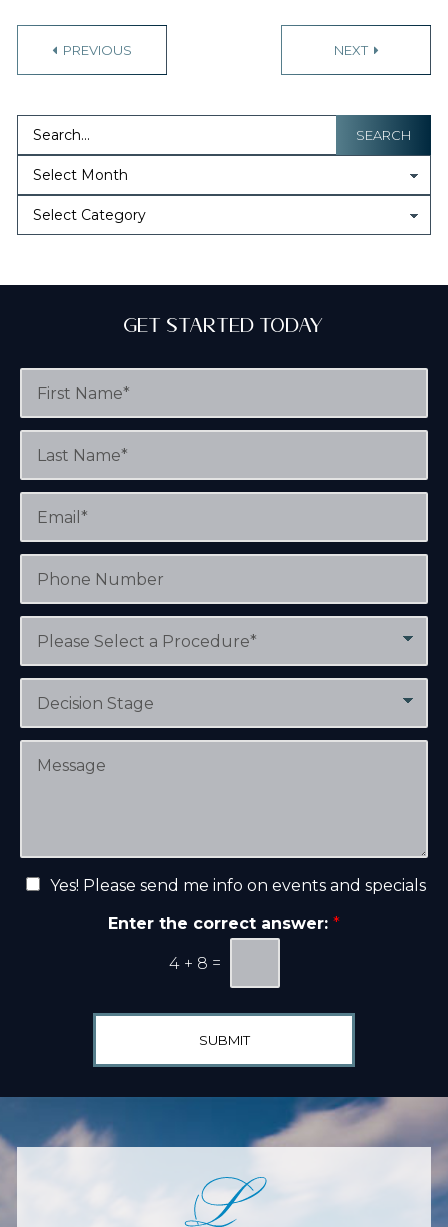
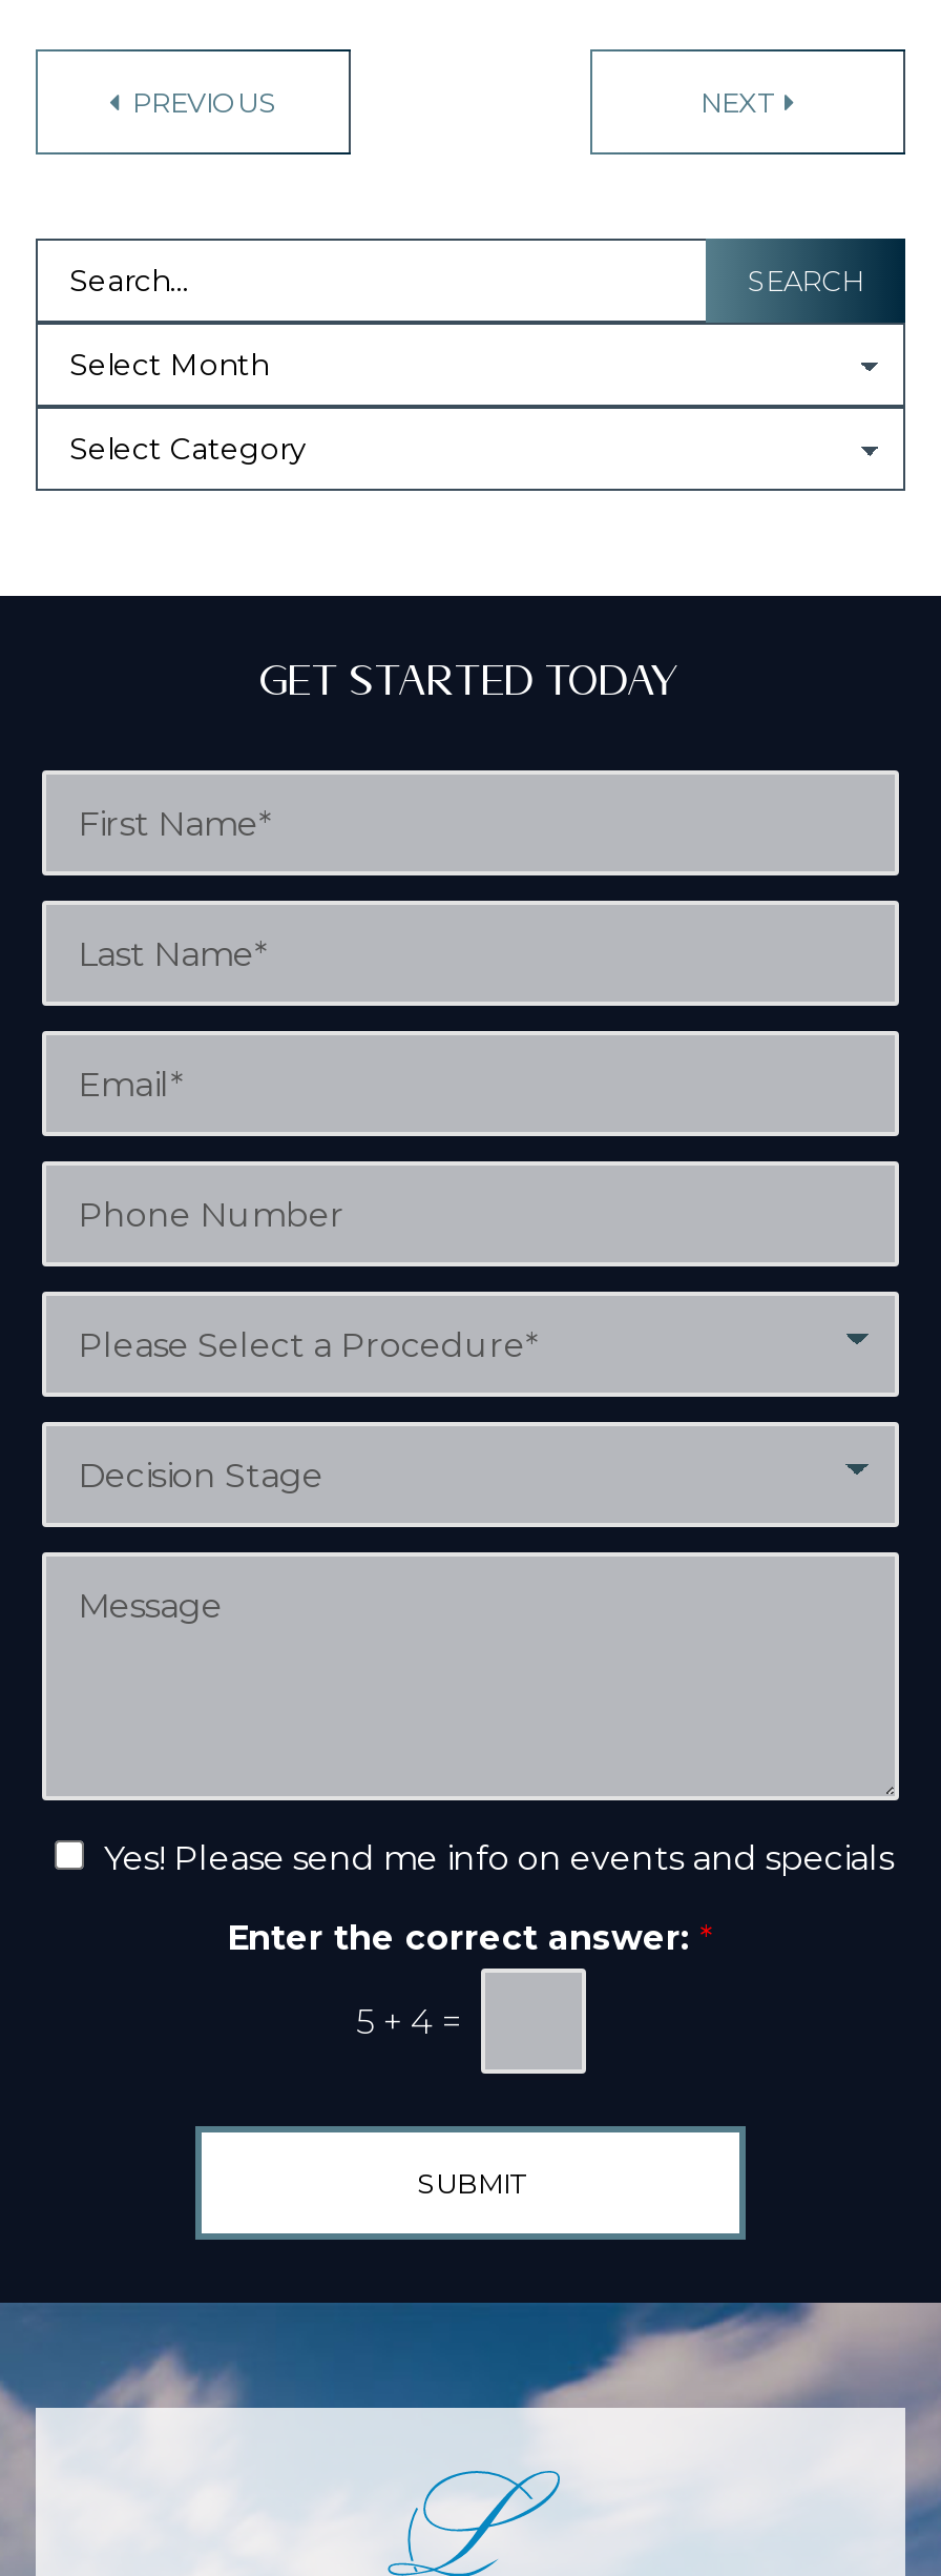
- 4 + 8 =
+ 5 + 4 =
